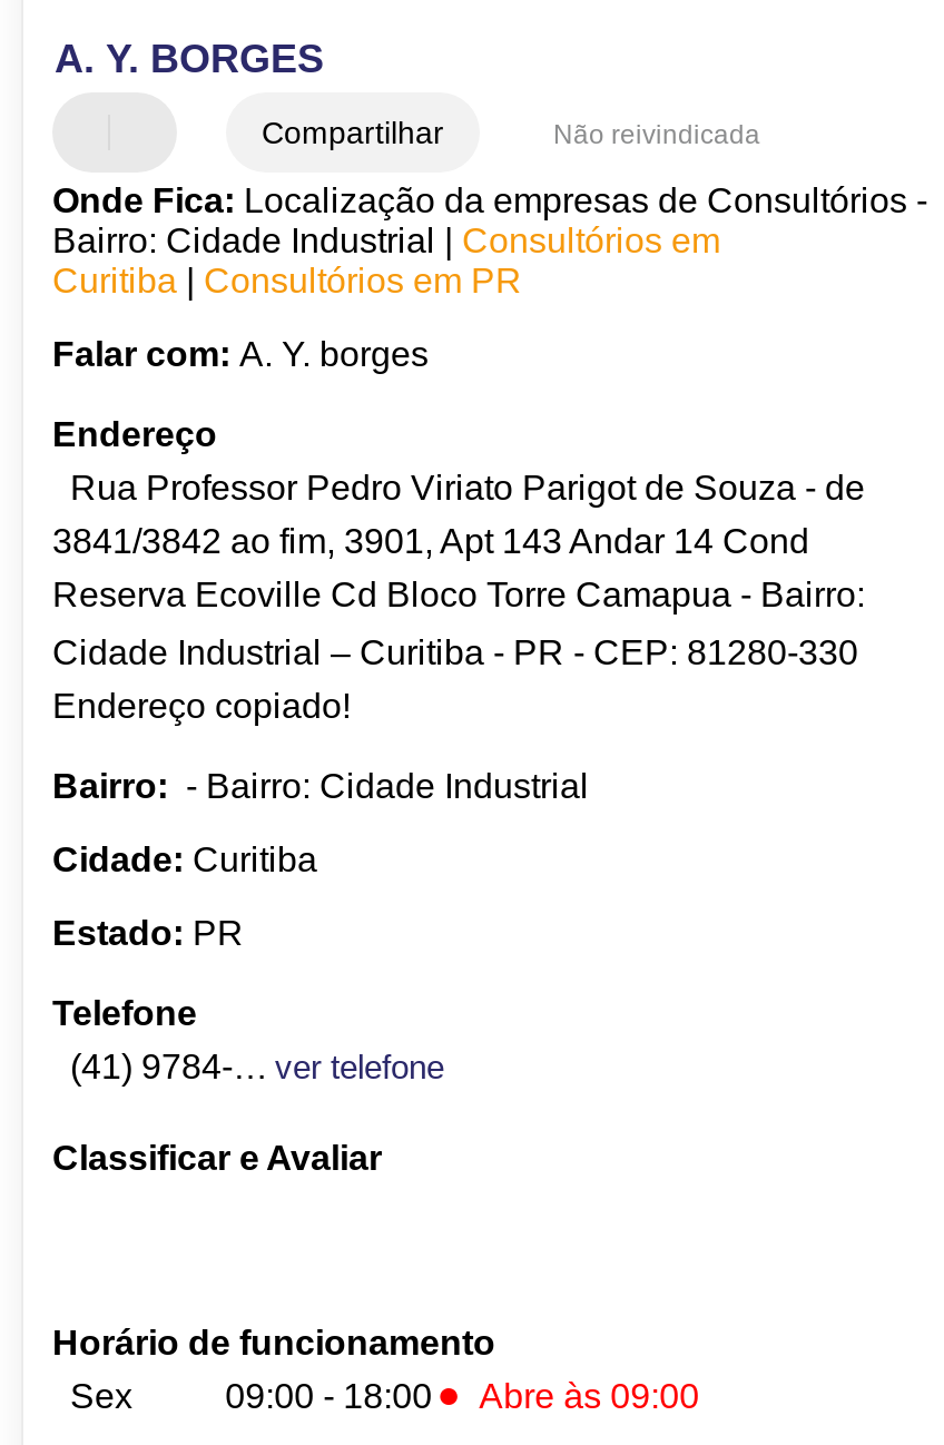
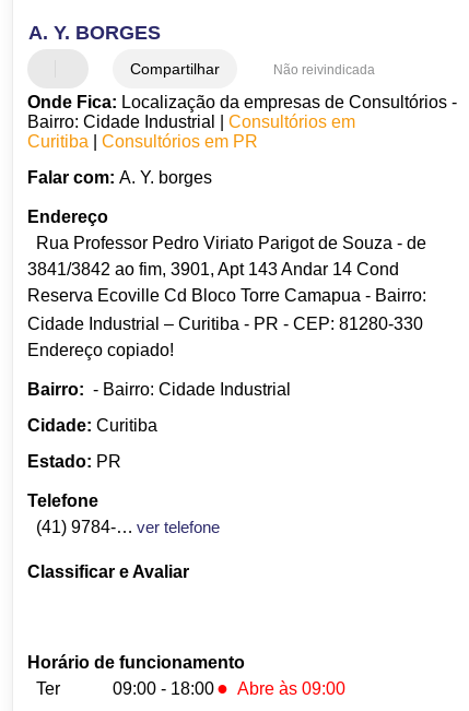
- Sex
+ Ter
